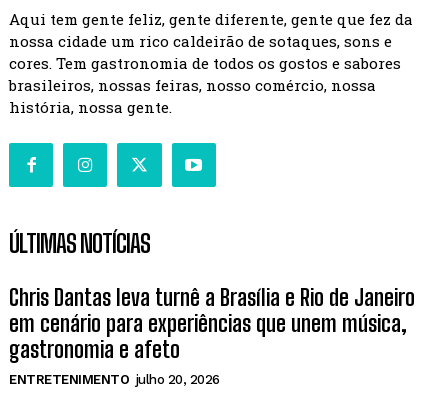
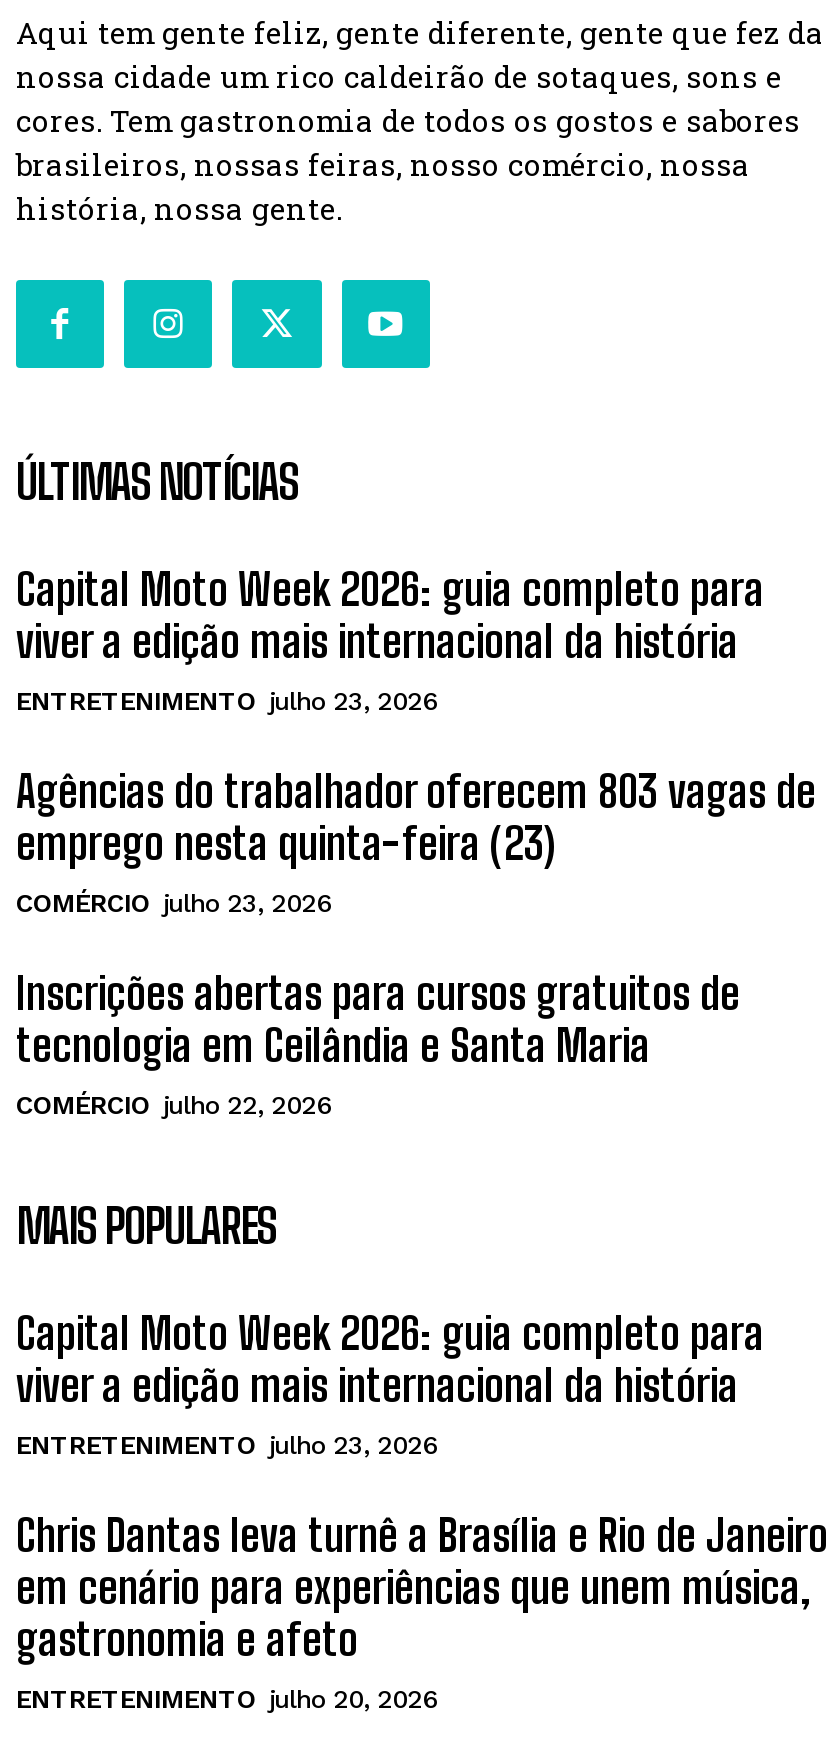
+ Capital Moto Week 2026: guia completo para
+ viver a edição mais internacional da história
+ ENTRETENIMENTO julho 23, 2026
+ Agências do trabalhador oferecem 803 vagas de
+ emprego nesta quinta-feira (23)
+ COMÉRCIO julho 23, 2026
+ Inscrições abertas para cursos gratuitos de
+ tecnologia em Ceilândia e Santa Maria
+ COMÉRCIO julho 22, 2026
+ MAIS POPULARES
+ Capital Moto Week 2026: guia completo para
+ viver a edição mais internacional da história
+ ENTRETENIMENTO julho 23, 2026
